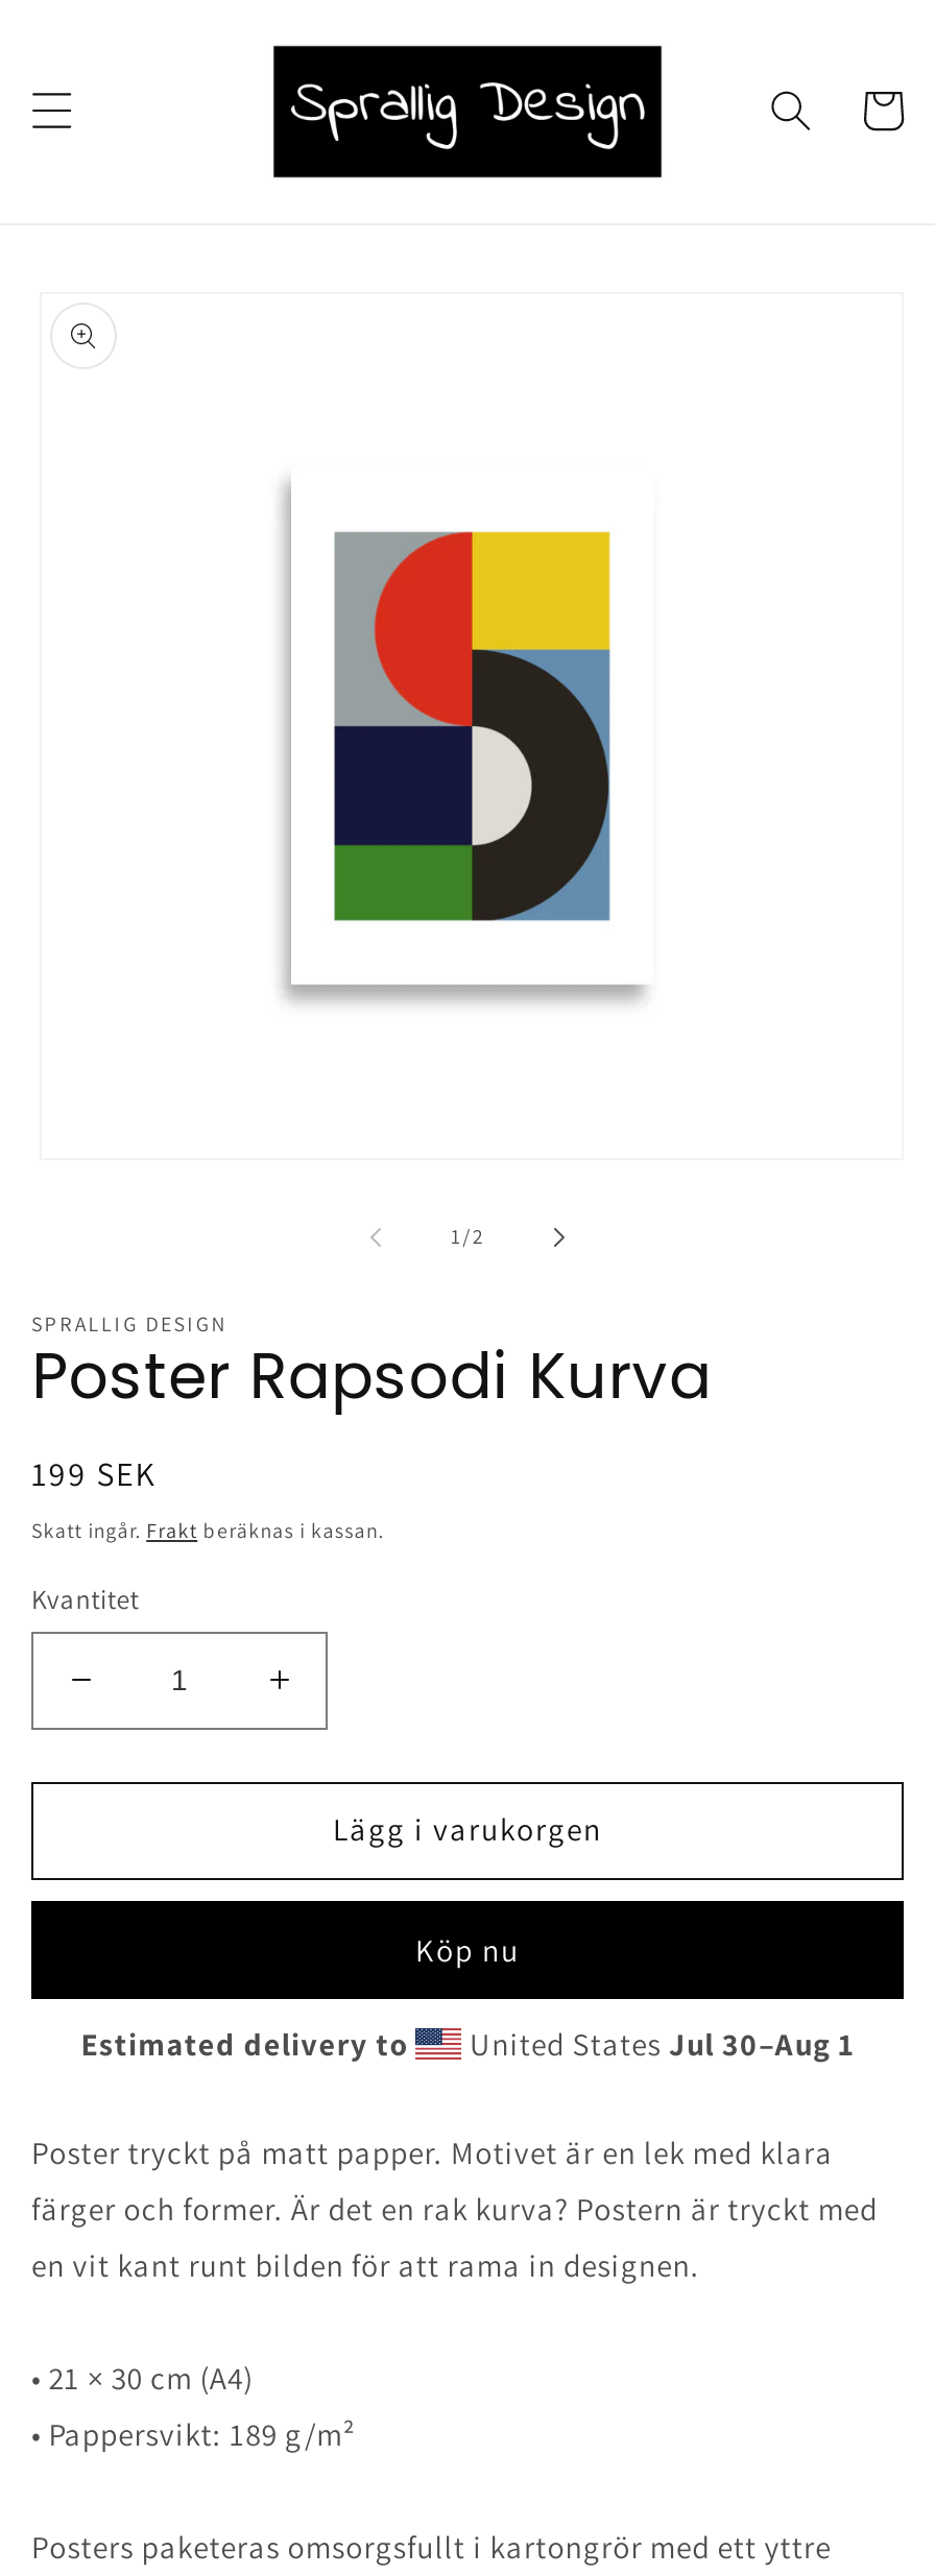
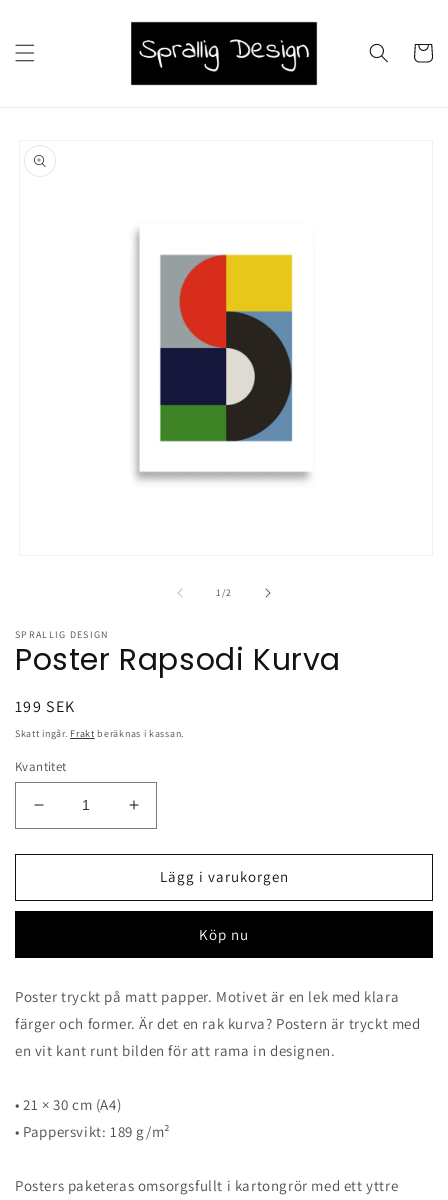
- Estimated delivery to
- United States Jul 30–Aug 1
